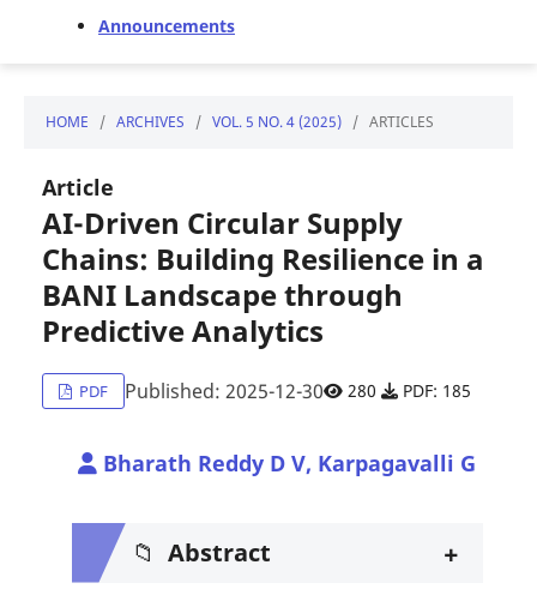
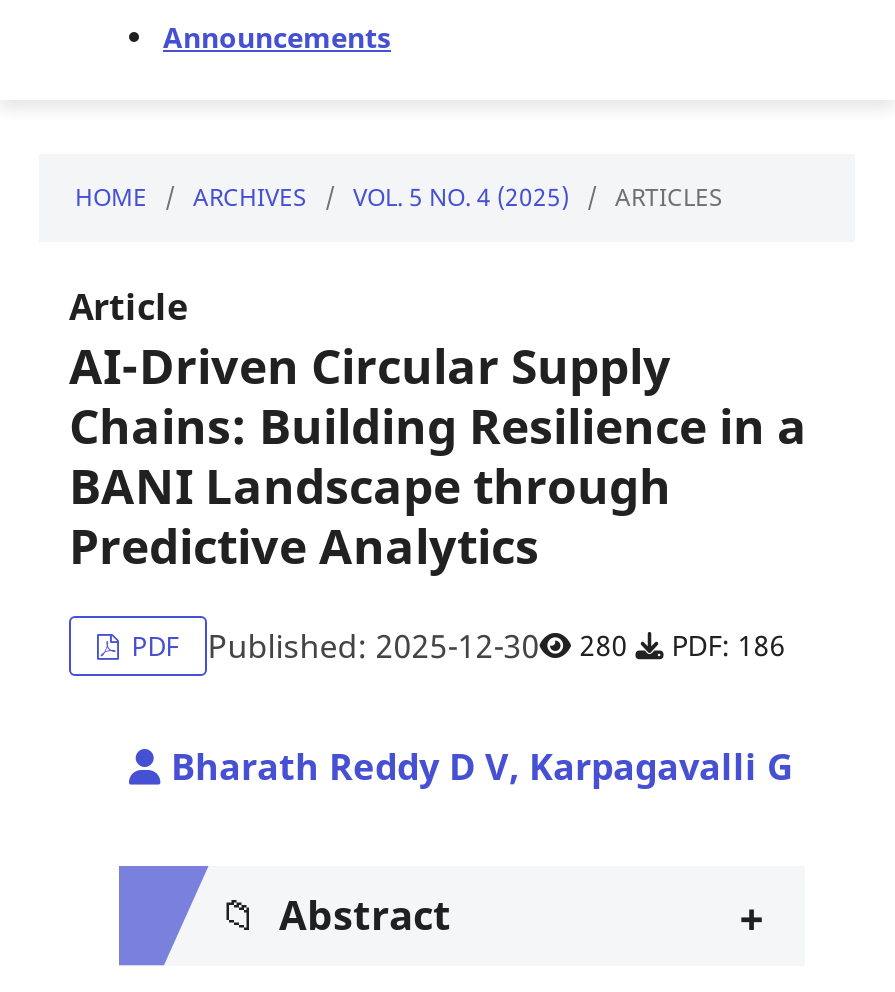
- PDF Published: 2025-12-30 280 PDF: 185
+ PDF Published: 2025-12-30 280 PDF: 186
